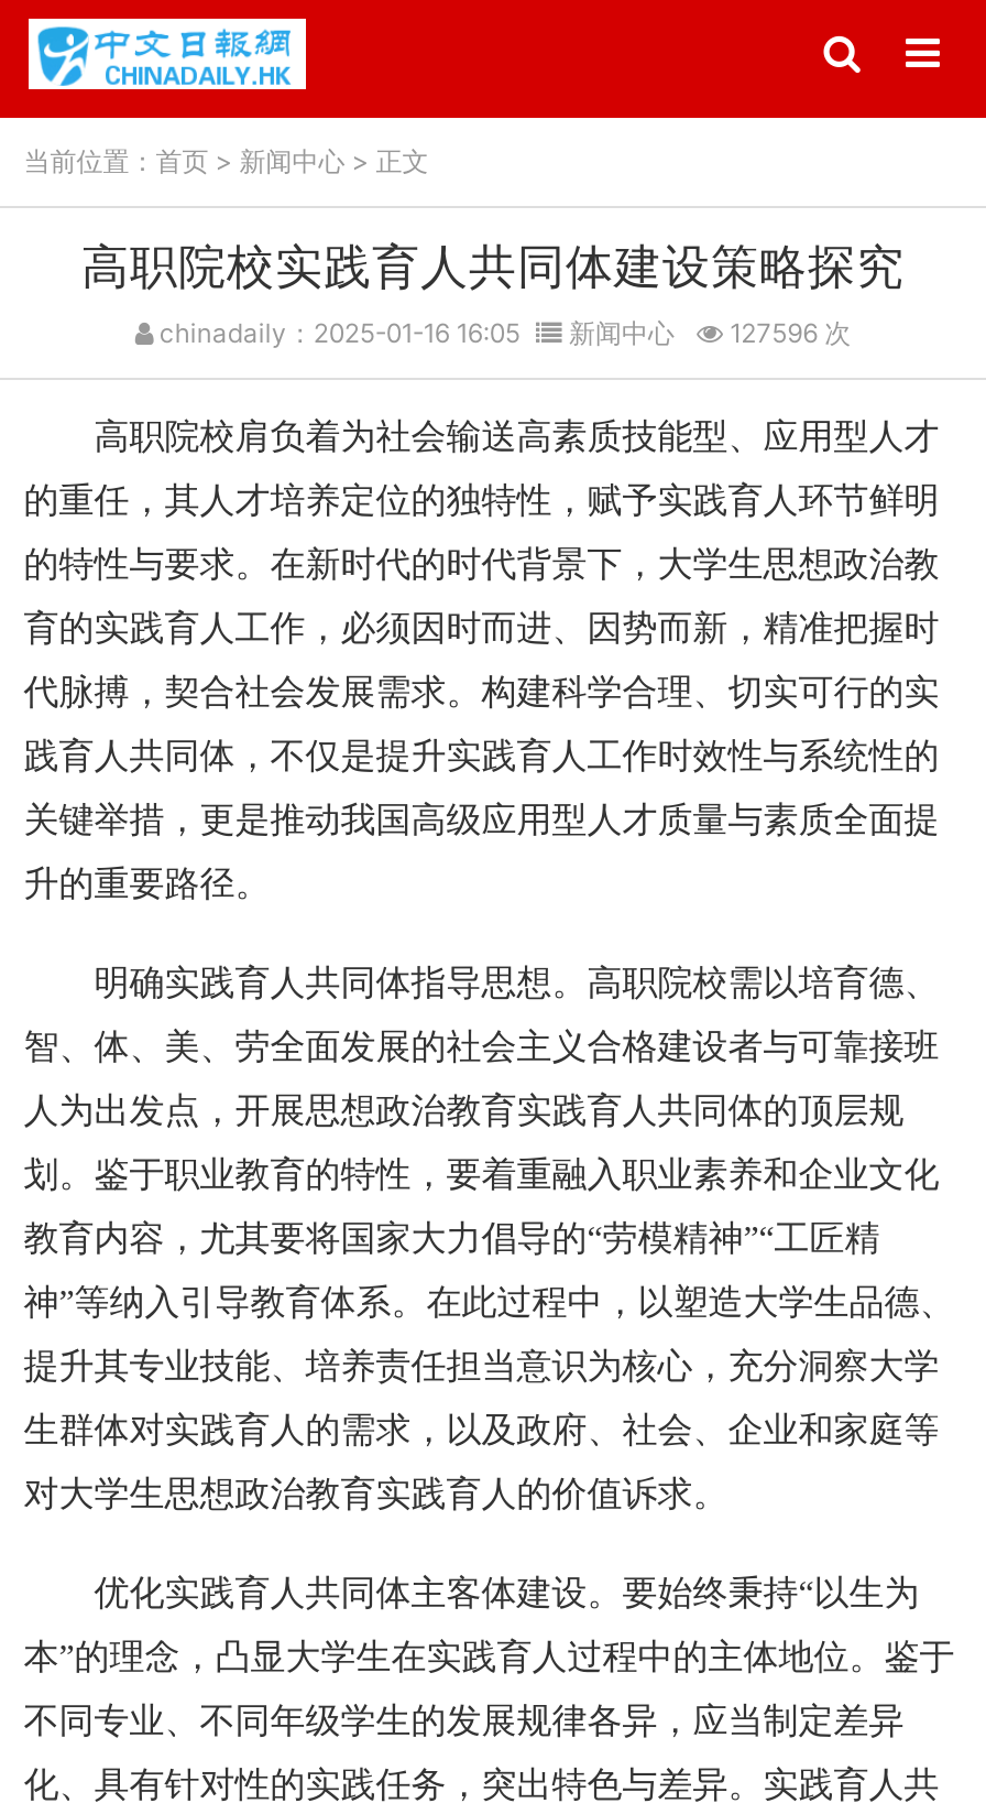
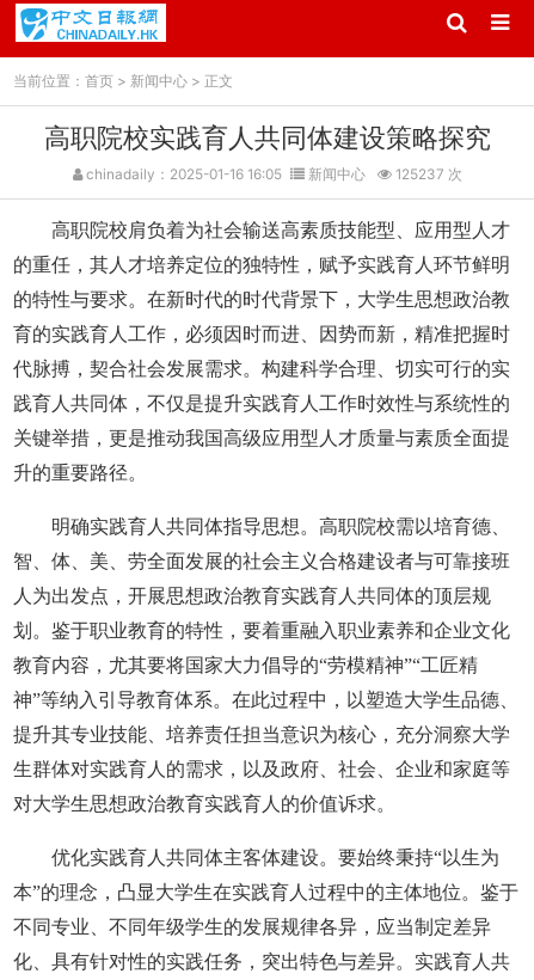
- chinadaily：2025-01-16 16:05 新闻中心 127596 次
+ chinadaily：2025-01-16 16:05 新闻中心 125237 次
